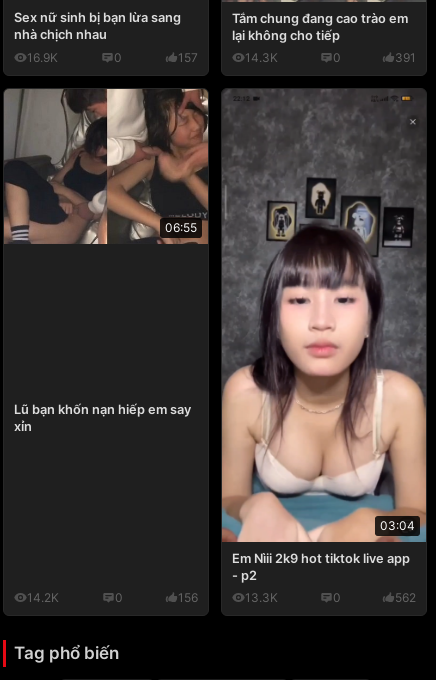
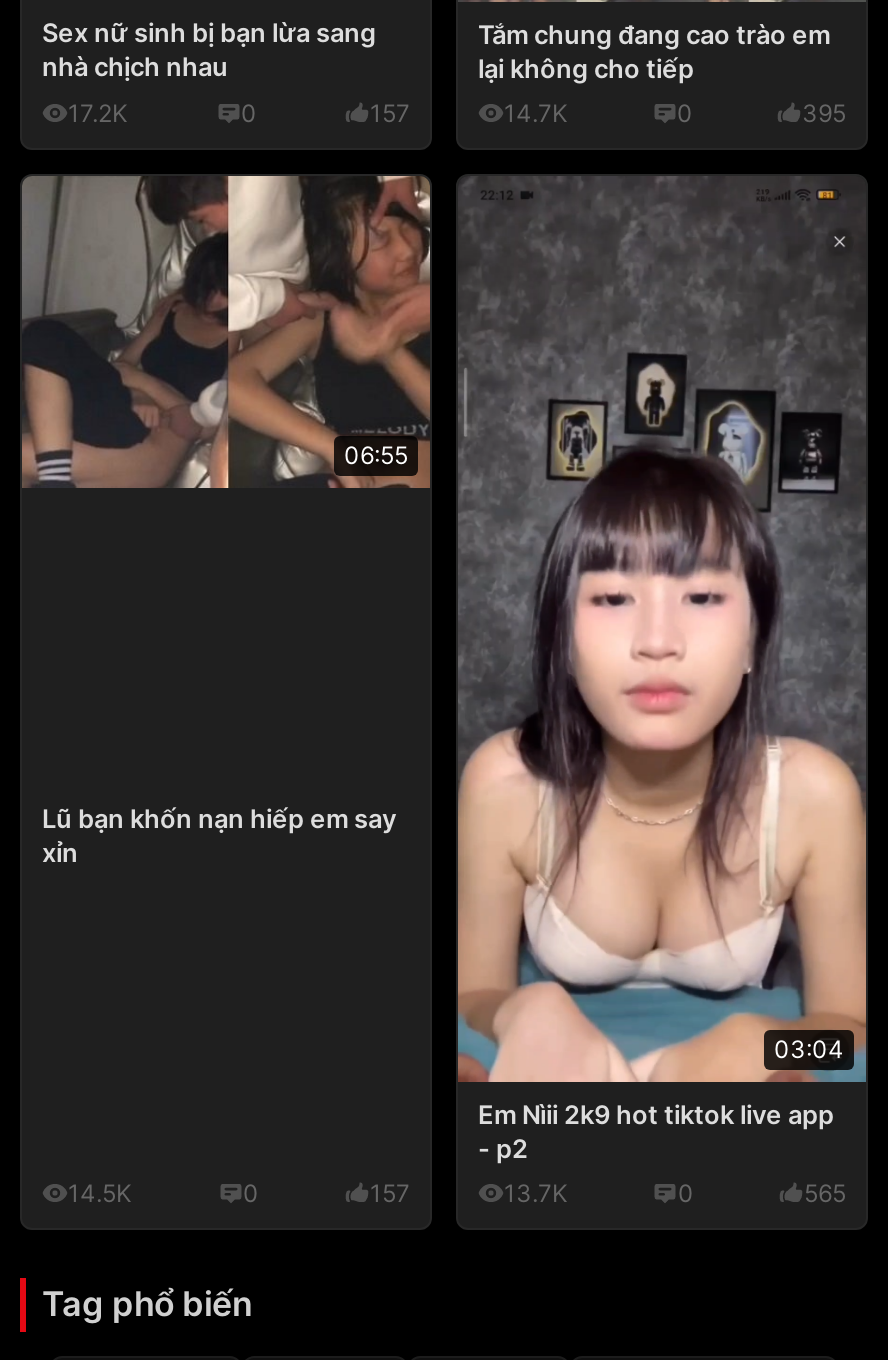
- 16.9K
+ 17.2K

- 14.3K
+ 14.7K

- 391
+ 395

- 14.2K
+ 14.5K

- 156
+ 157

- 13.3K
+ 13.7K

- 562
+ 565
